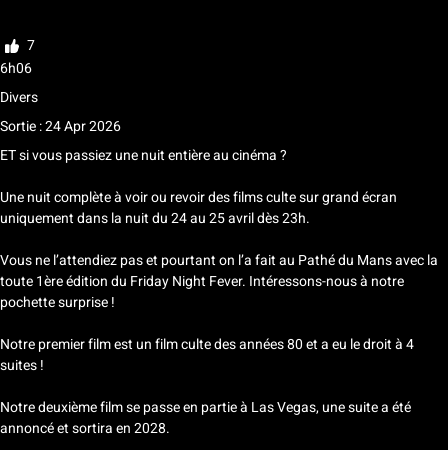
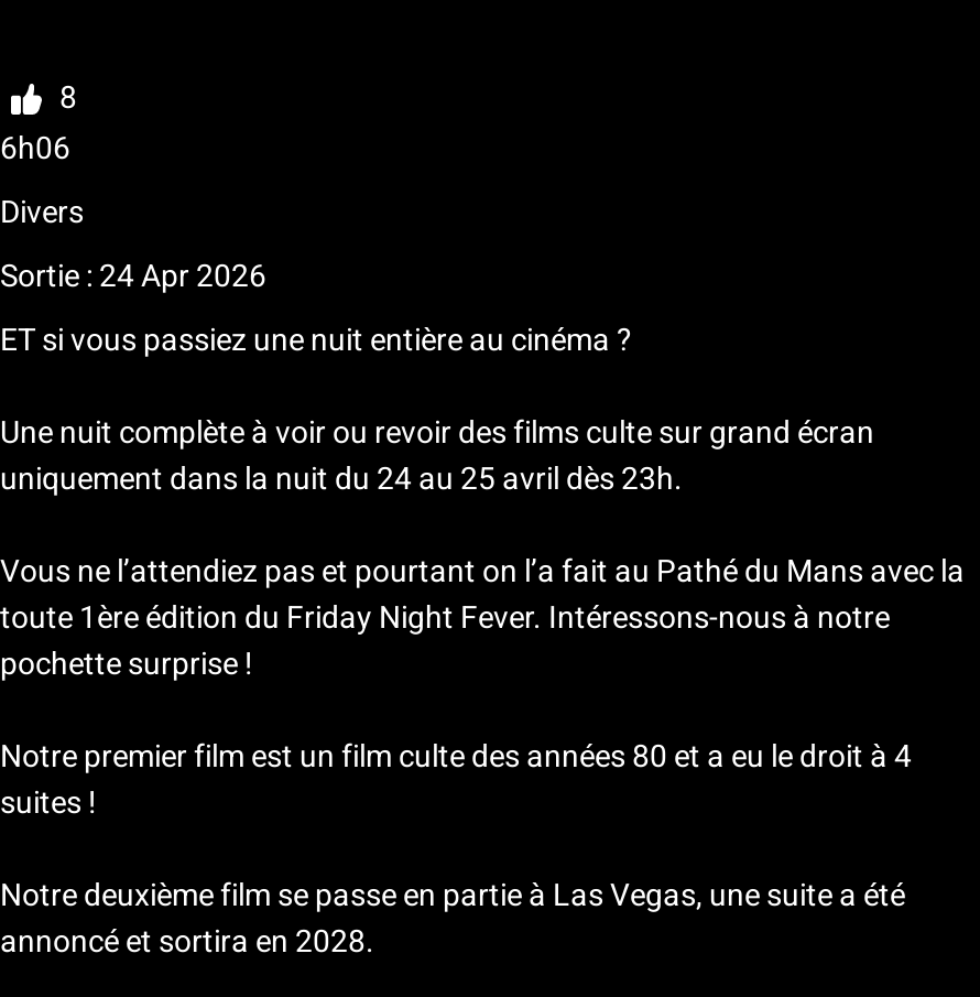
- 7
+ 8
